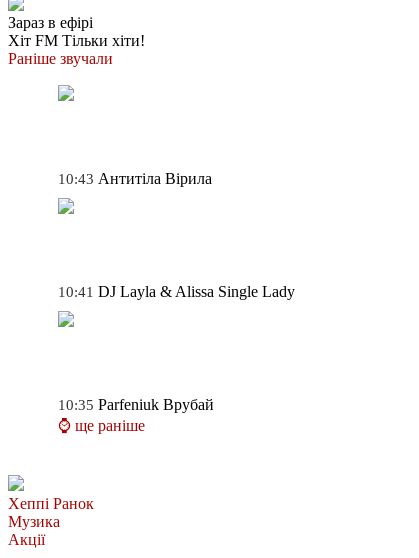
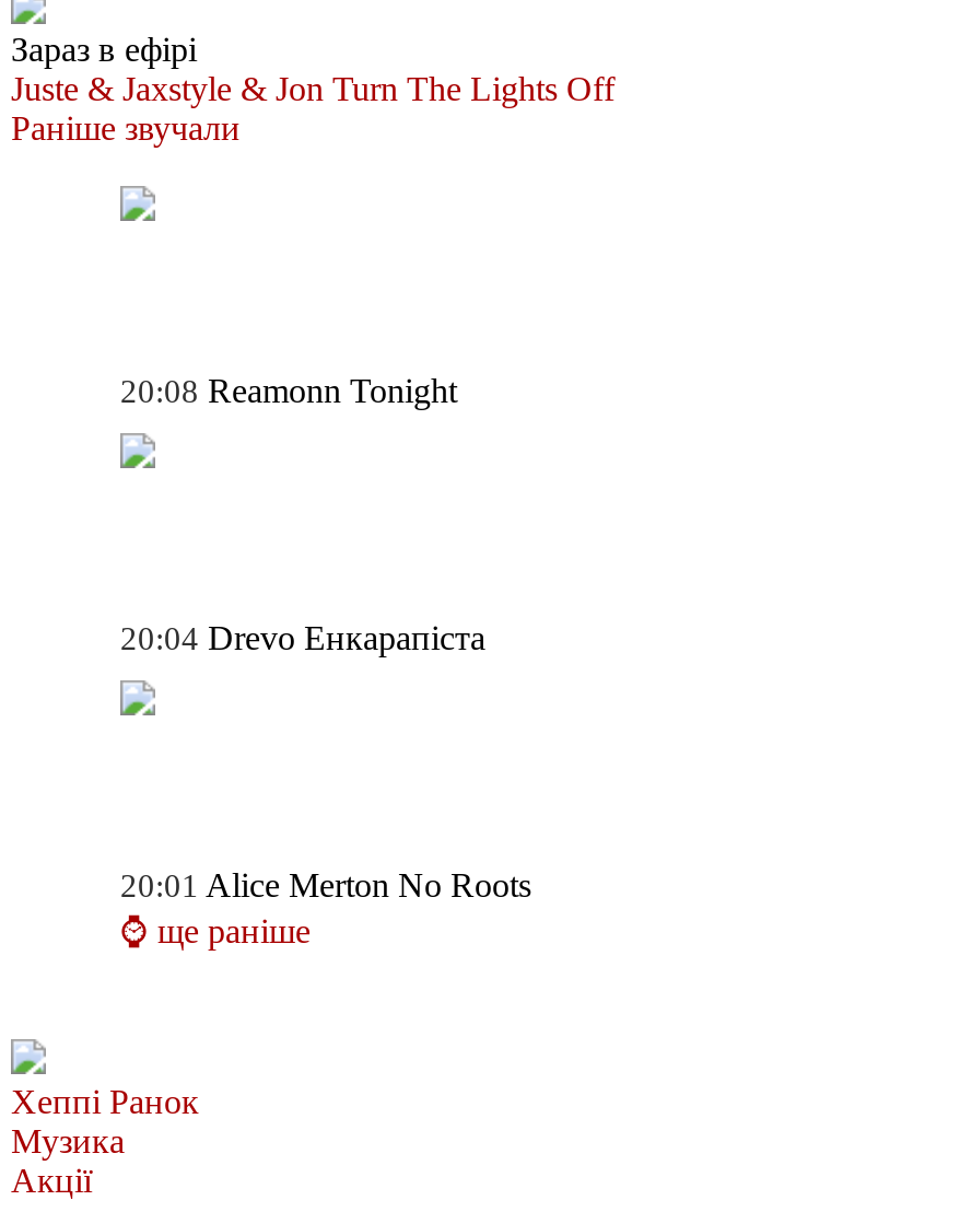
- Хіт FM Тільки хіти!
+ Juste & Jaxstyle & Jon Turn The Lights Off

- 10:43 Антитіла Вірила
+ 20:08 Reamonn Tonight

- 10:41 DJ Layla & Alissa Single Lady
+ 20:04 Drevo Енкарапіста

- 10:35 Parfeniuk Врубай
+ 20:01 Alice Merton No Roots
